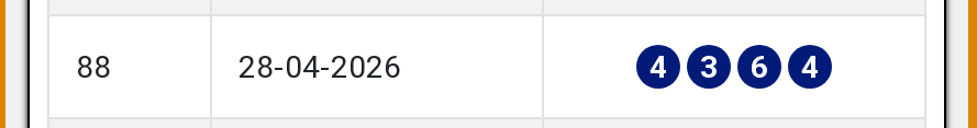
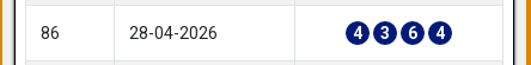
- 88
+ 86
